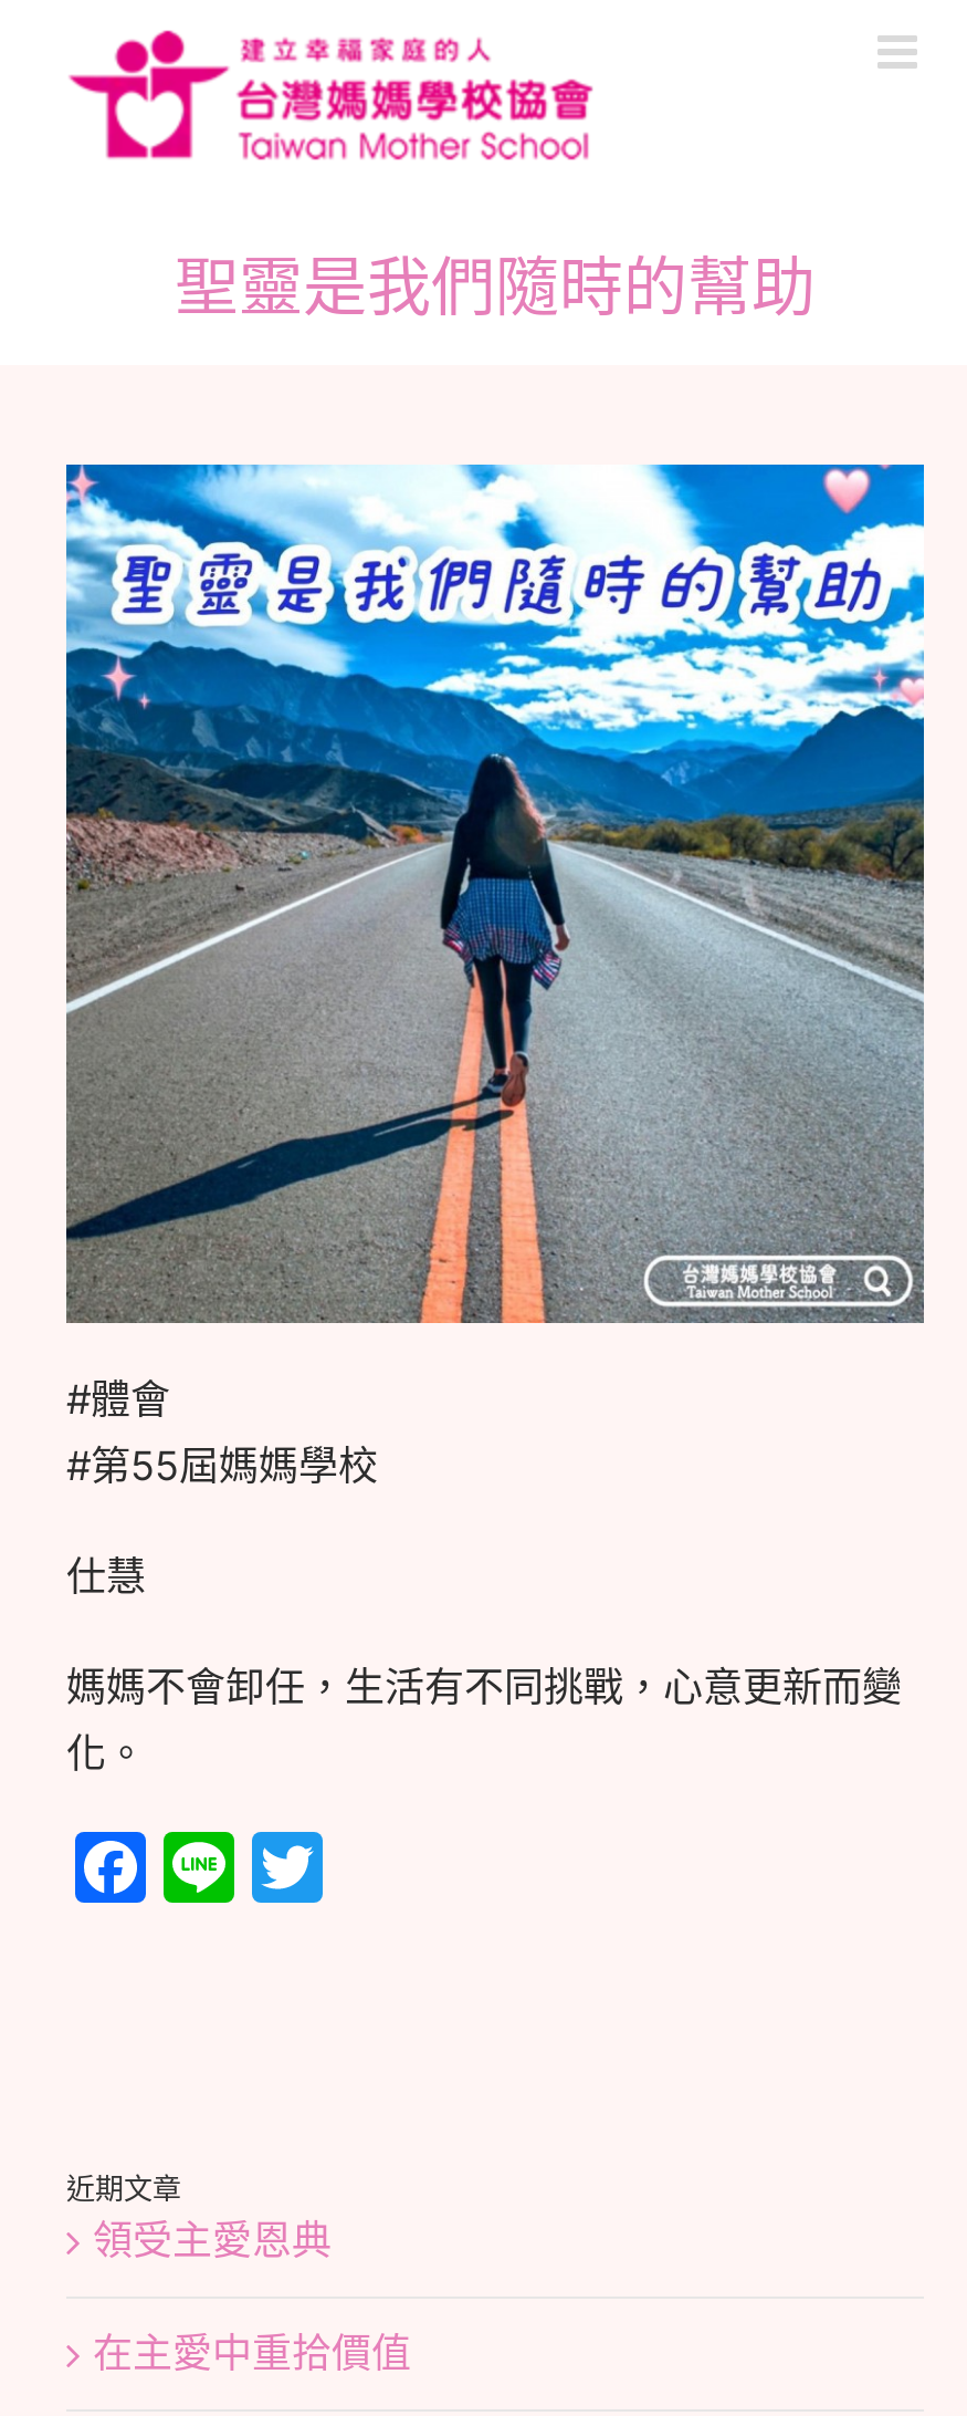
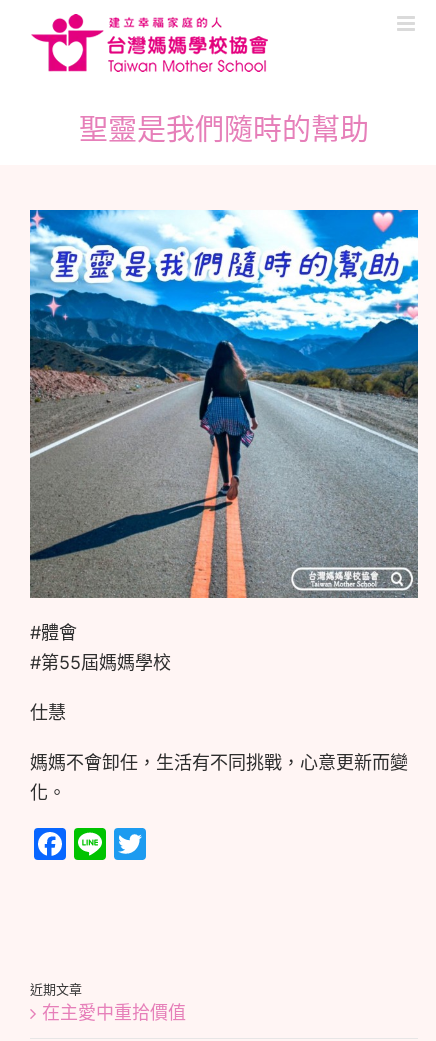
- 領受主愛恩典
